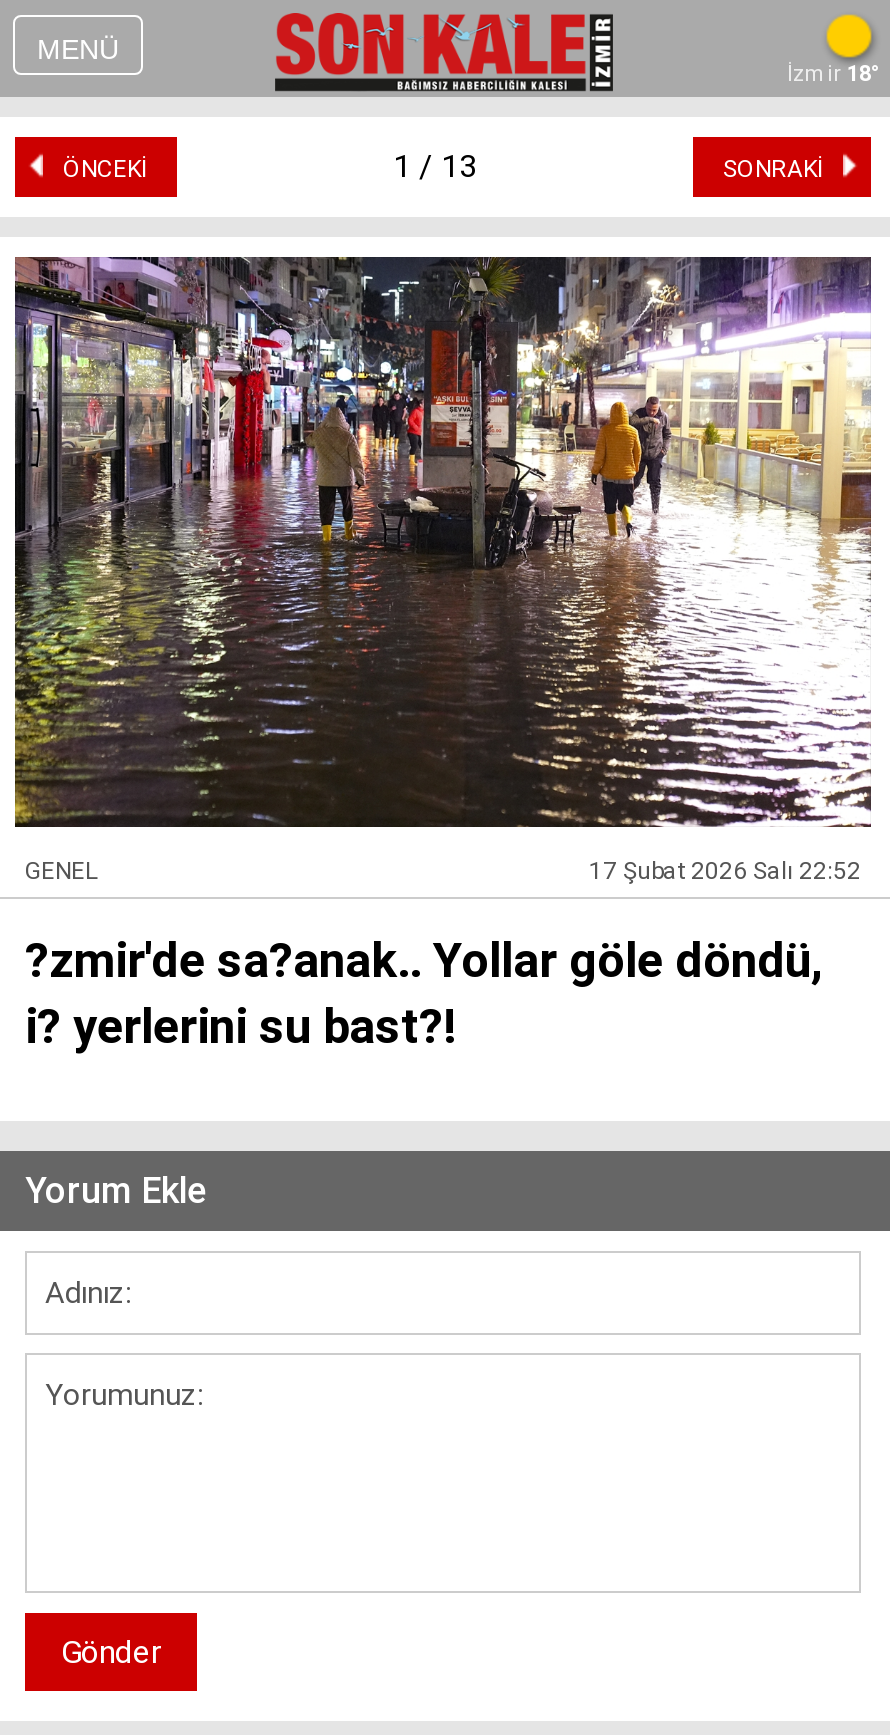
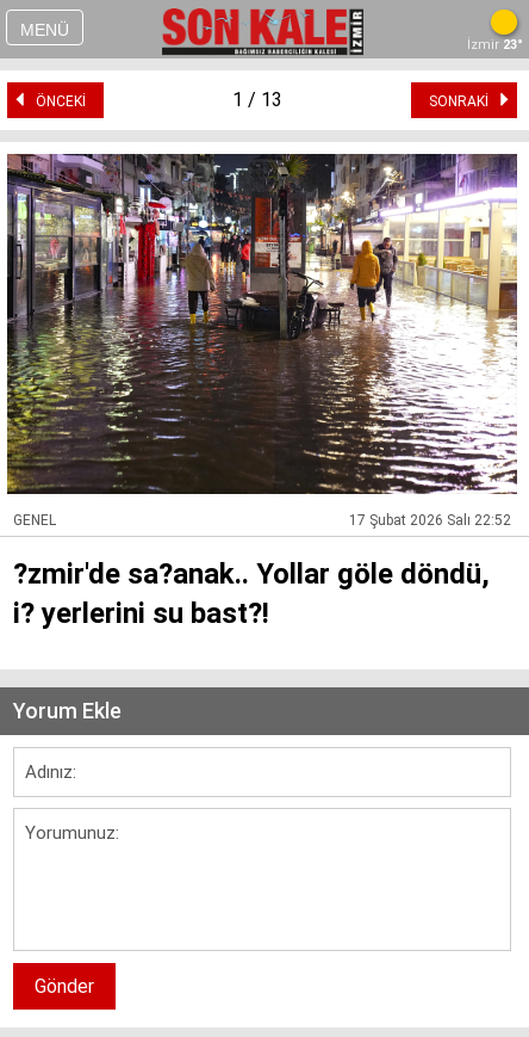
- İzmir 18°
+ İzmir 23°
